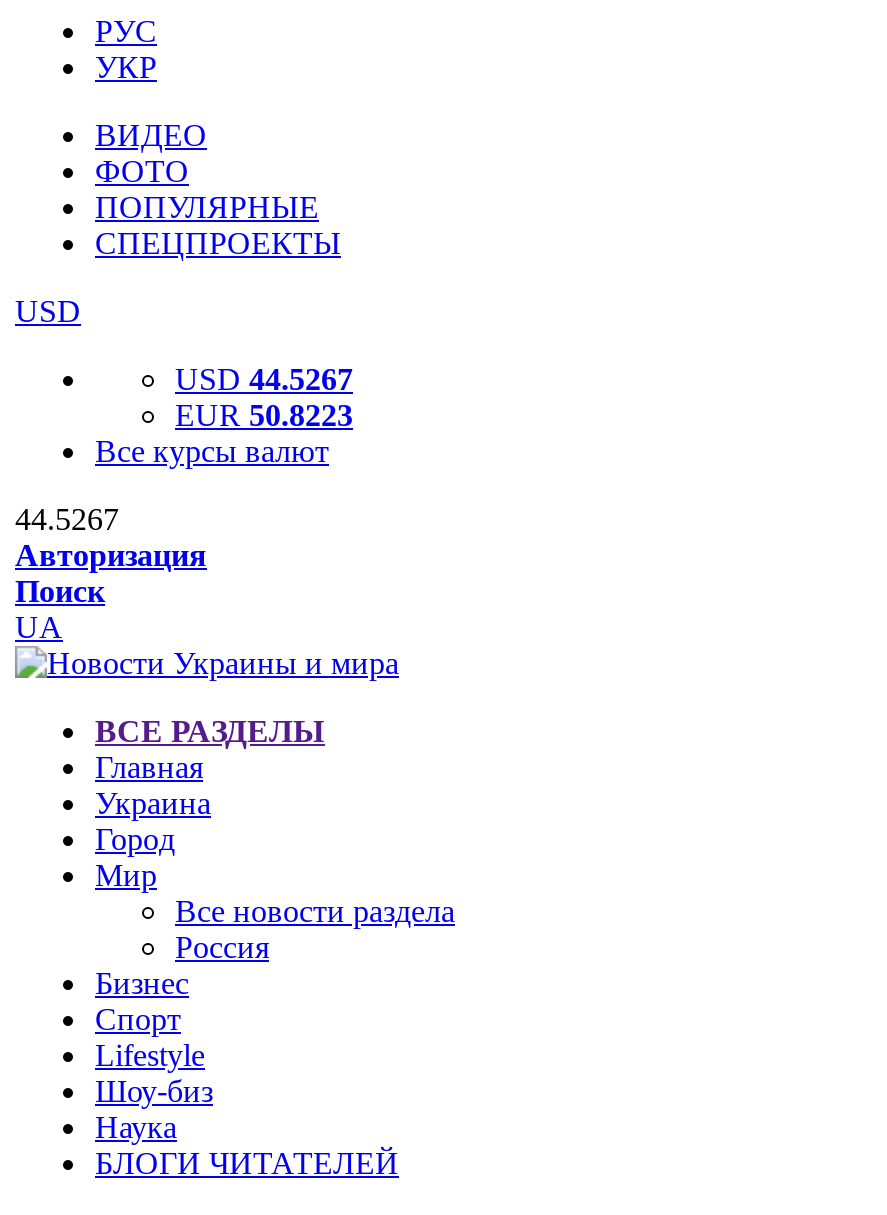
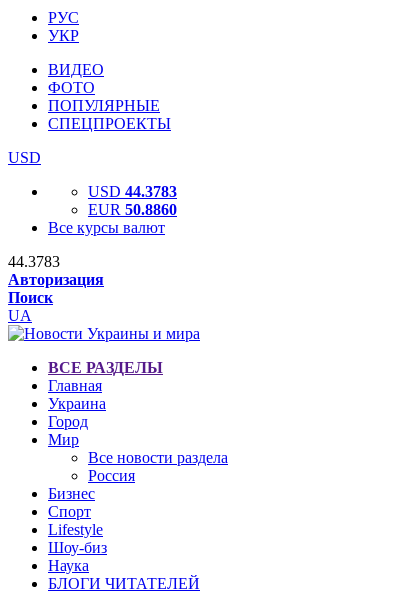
- USD 44.5267
+ USD 44.3783

- EUR 50.8223
+ EUR 50.8860

- 44.5267
+ 44.3783
